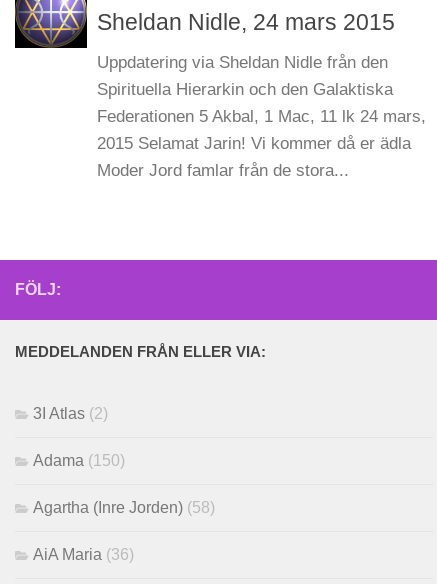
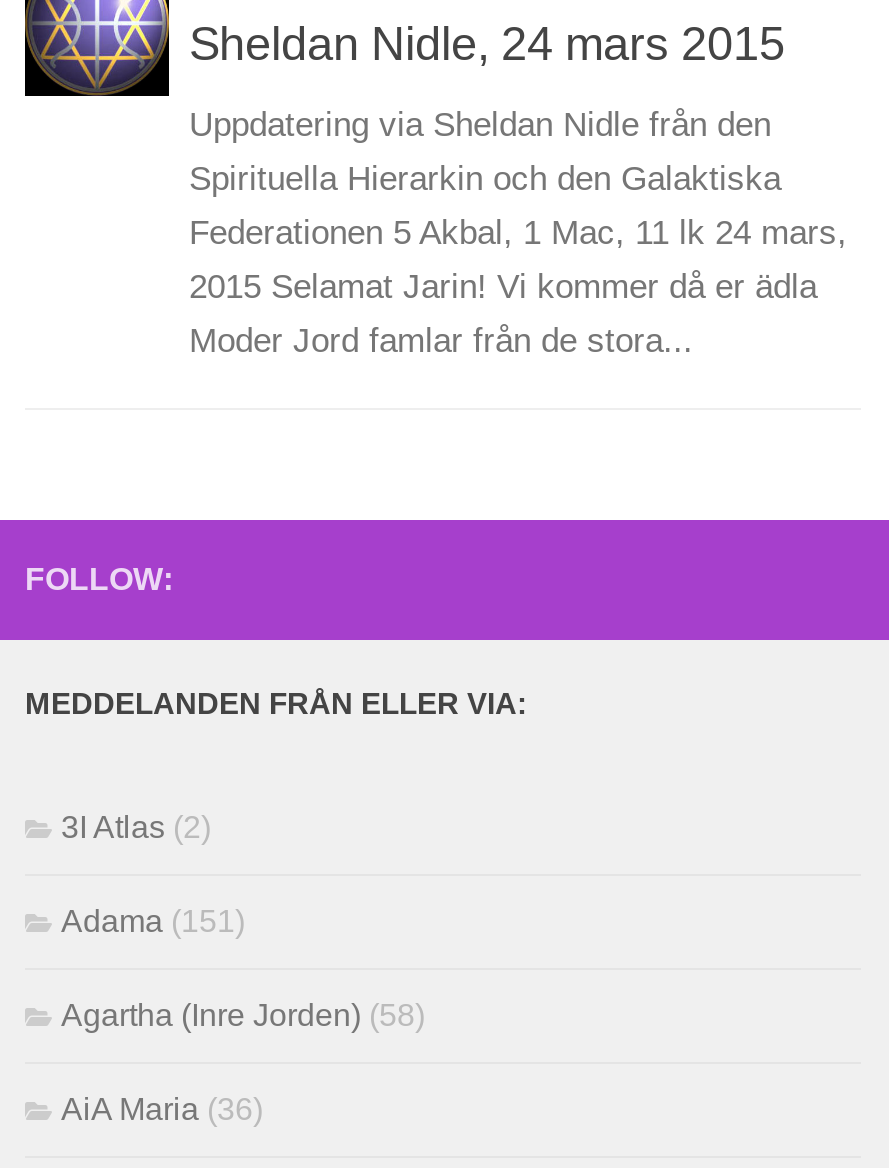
- FÖLJ:
+ FOLLOW:

- Adama (150)
+ Adama (151)
